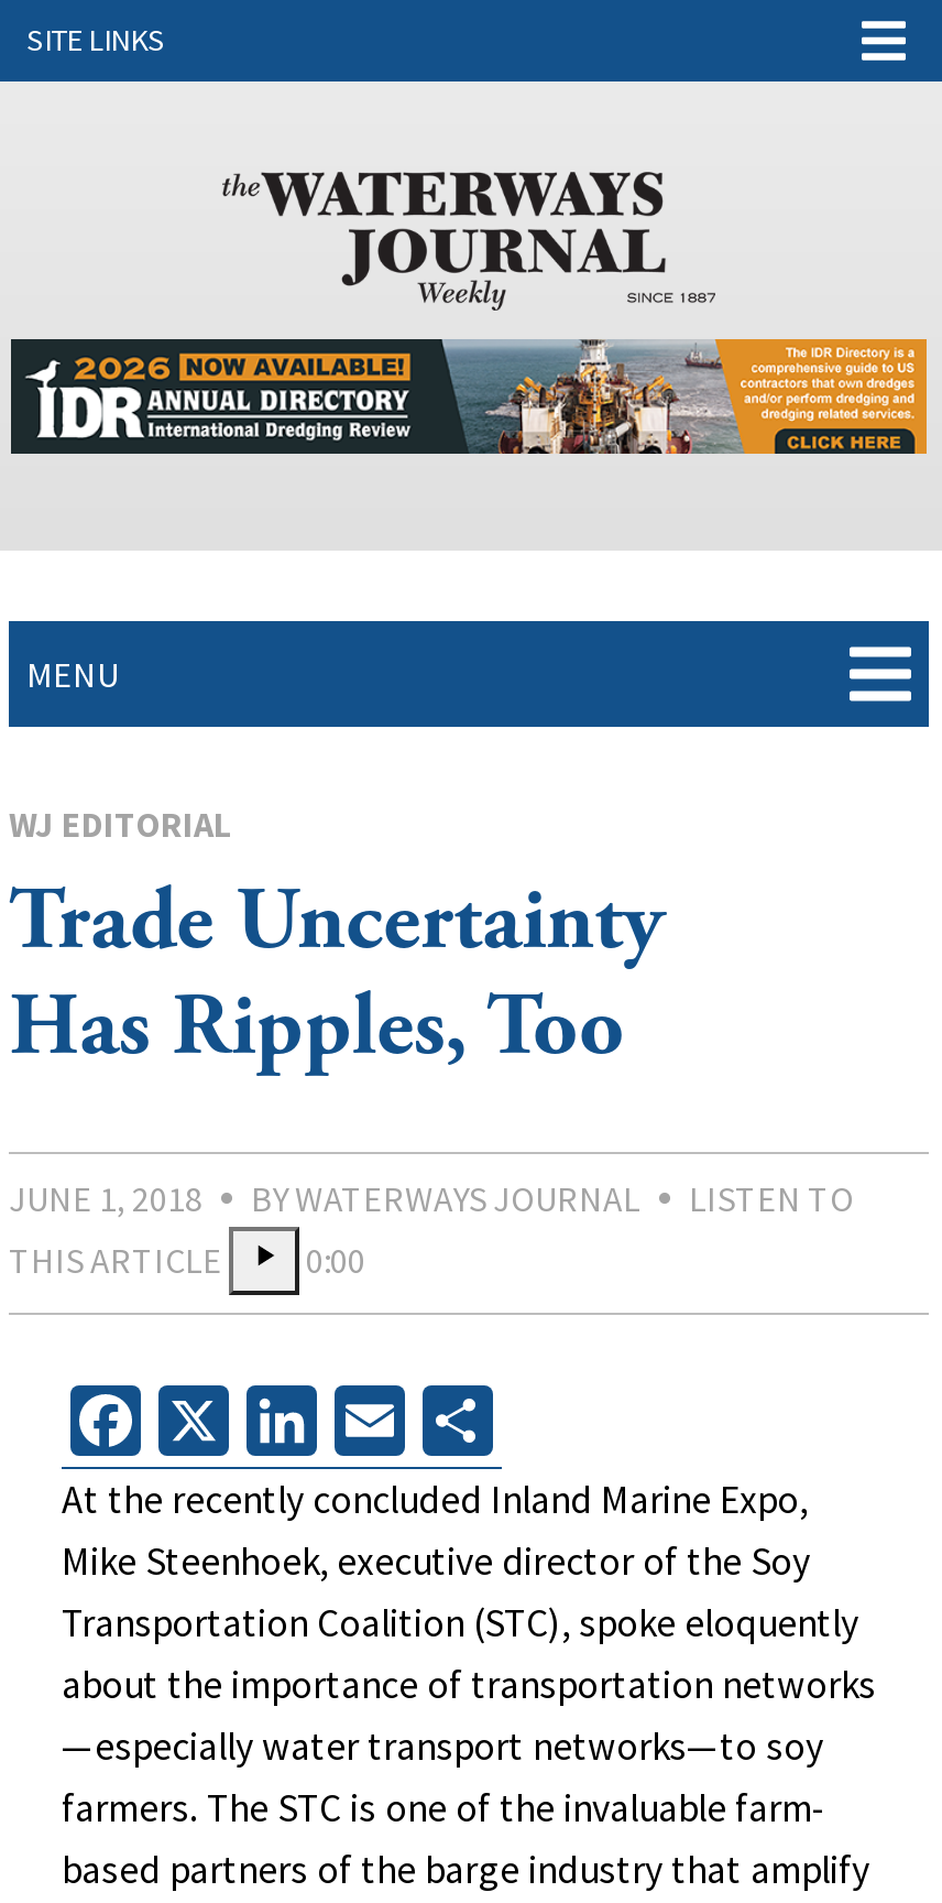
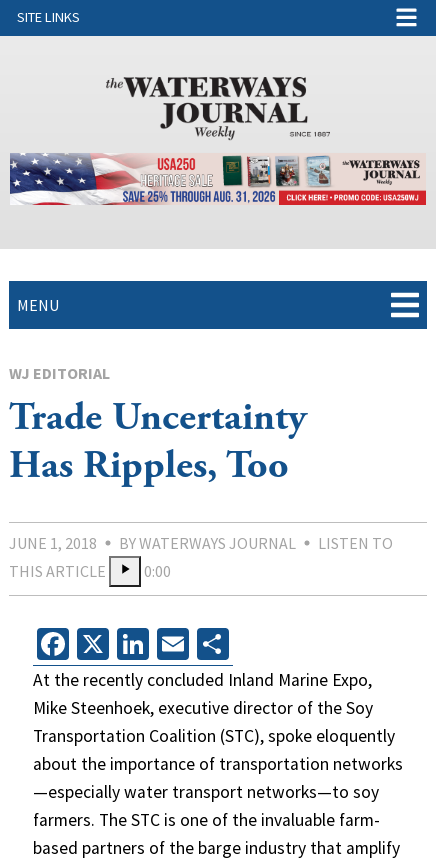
- [image]
+ [image]
